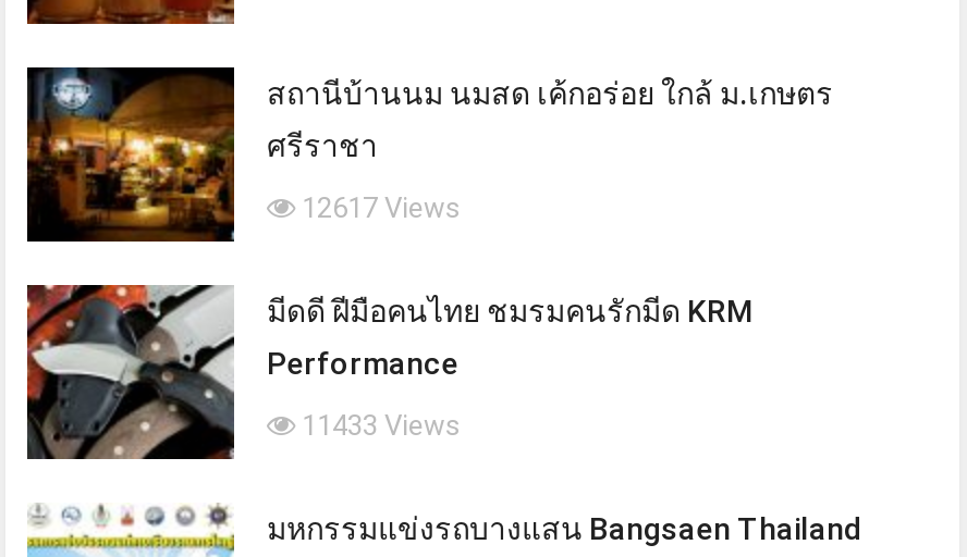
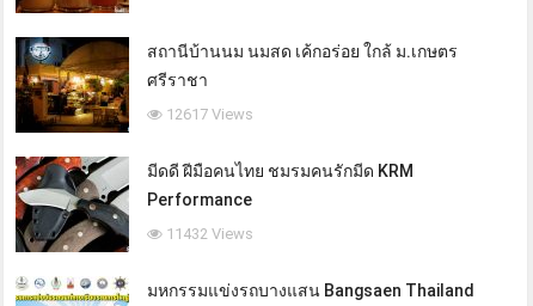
- 11433 Views
+ 11432 Views
